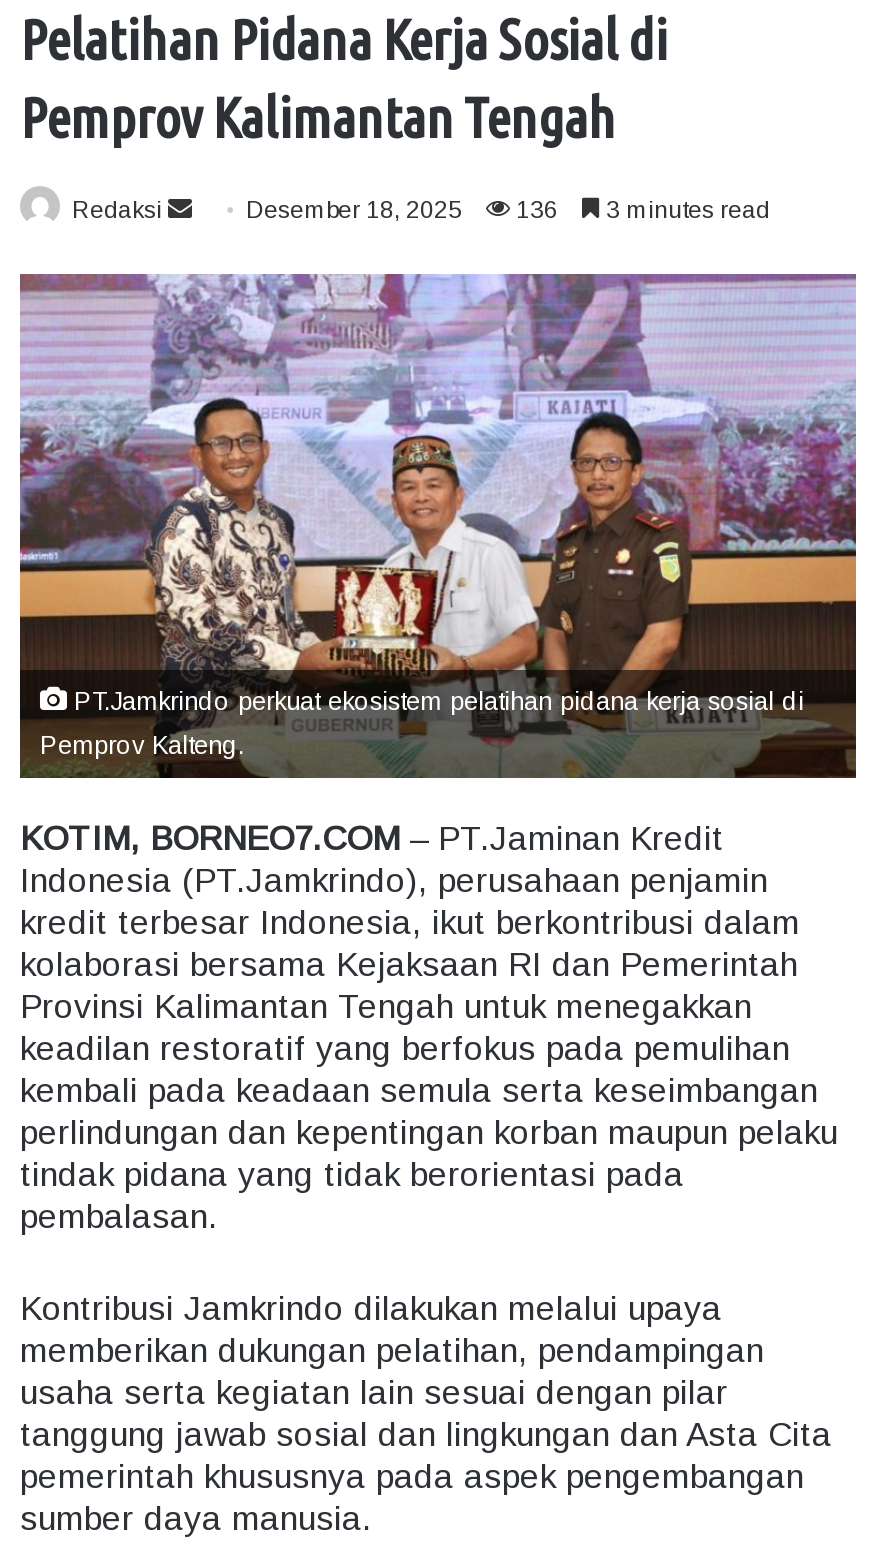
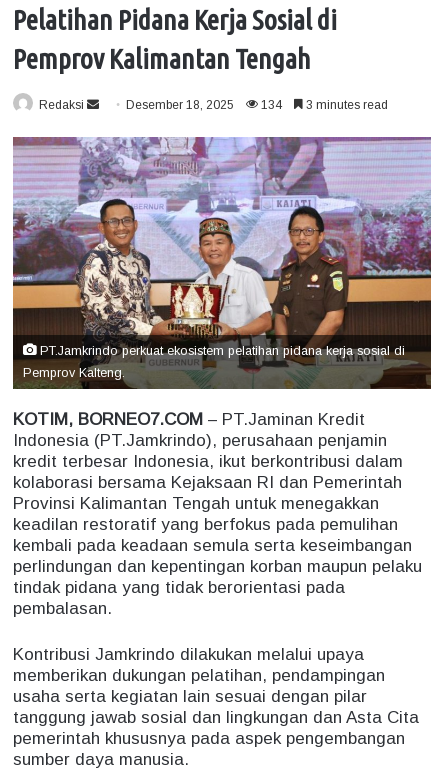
- 136
+ 134
